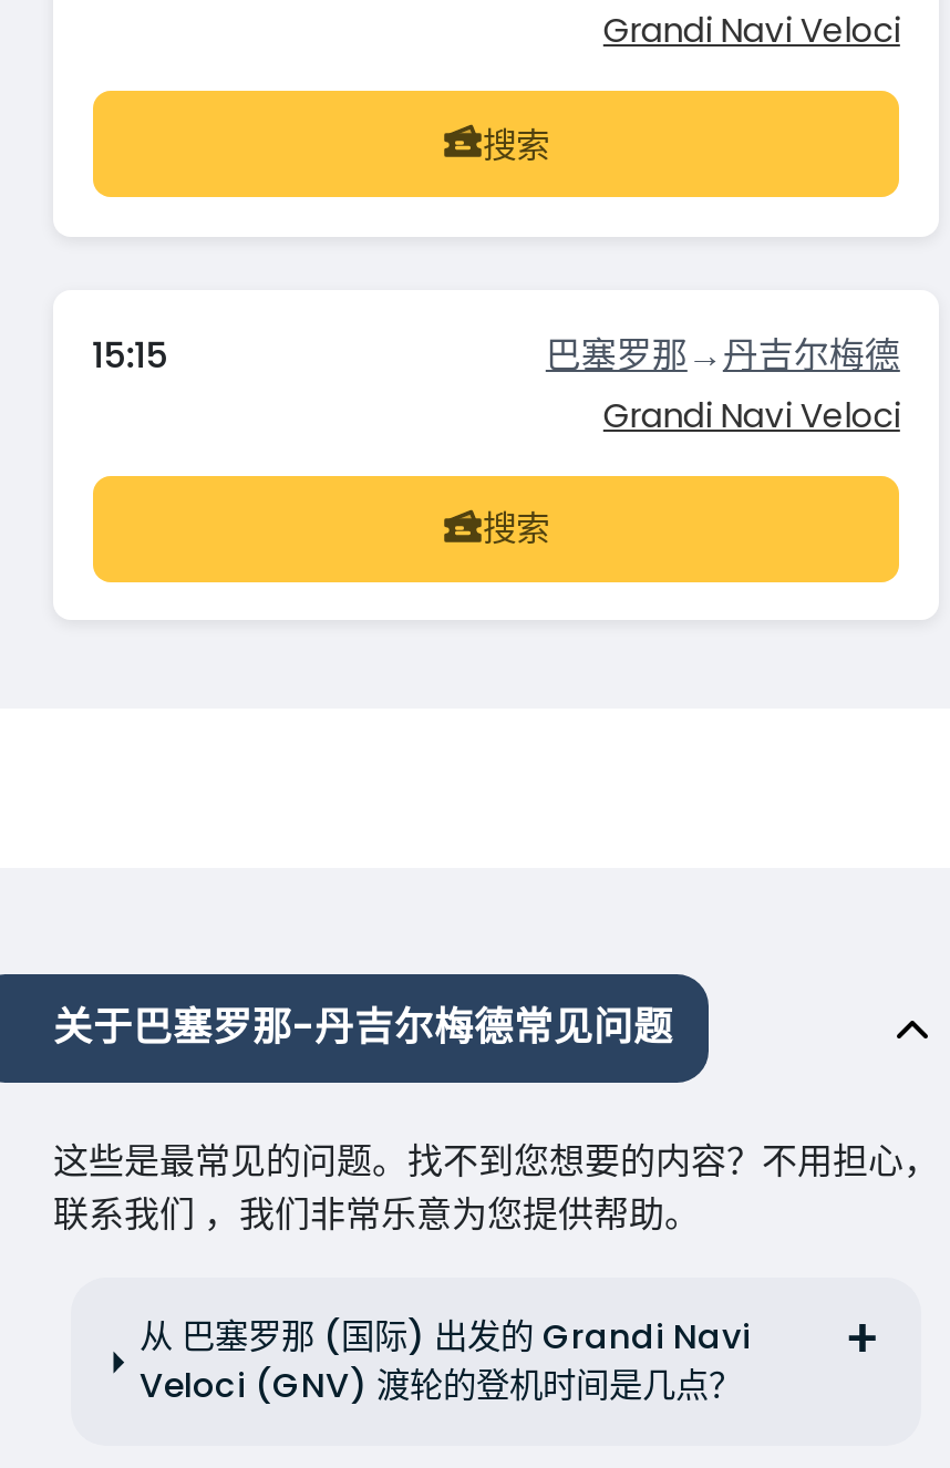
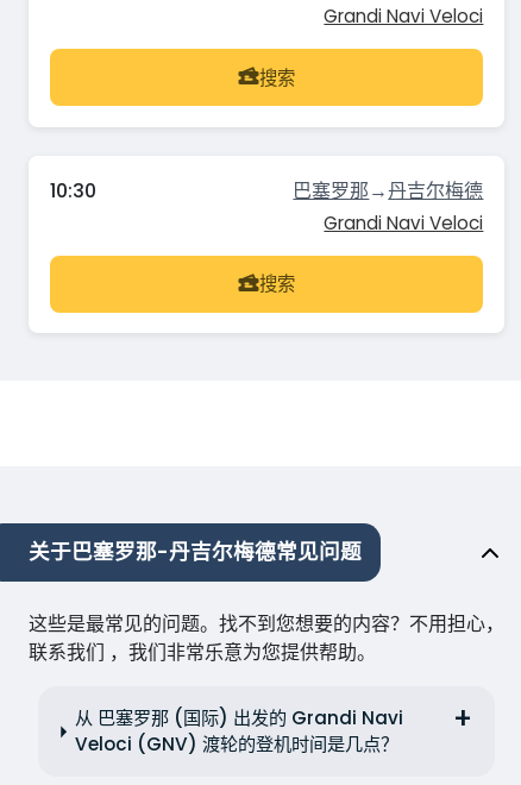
- 15:15
+ 10:30
